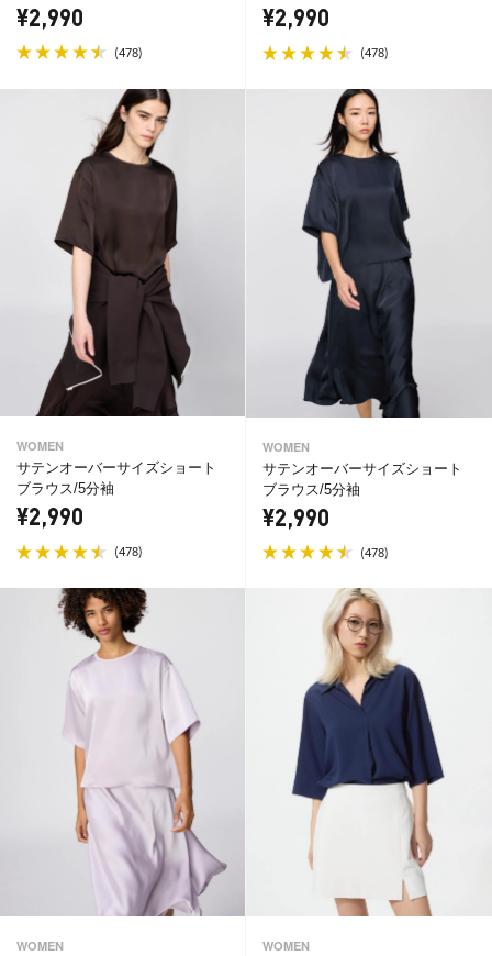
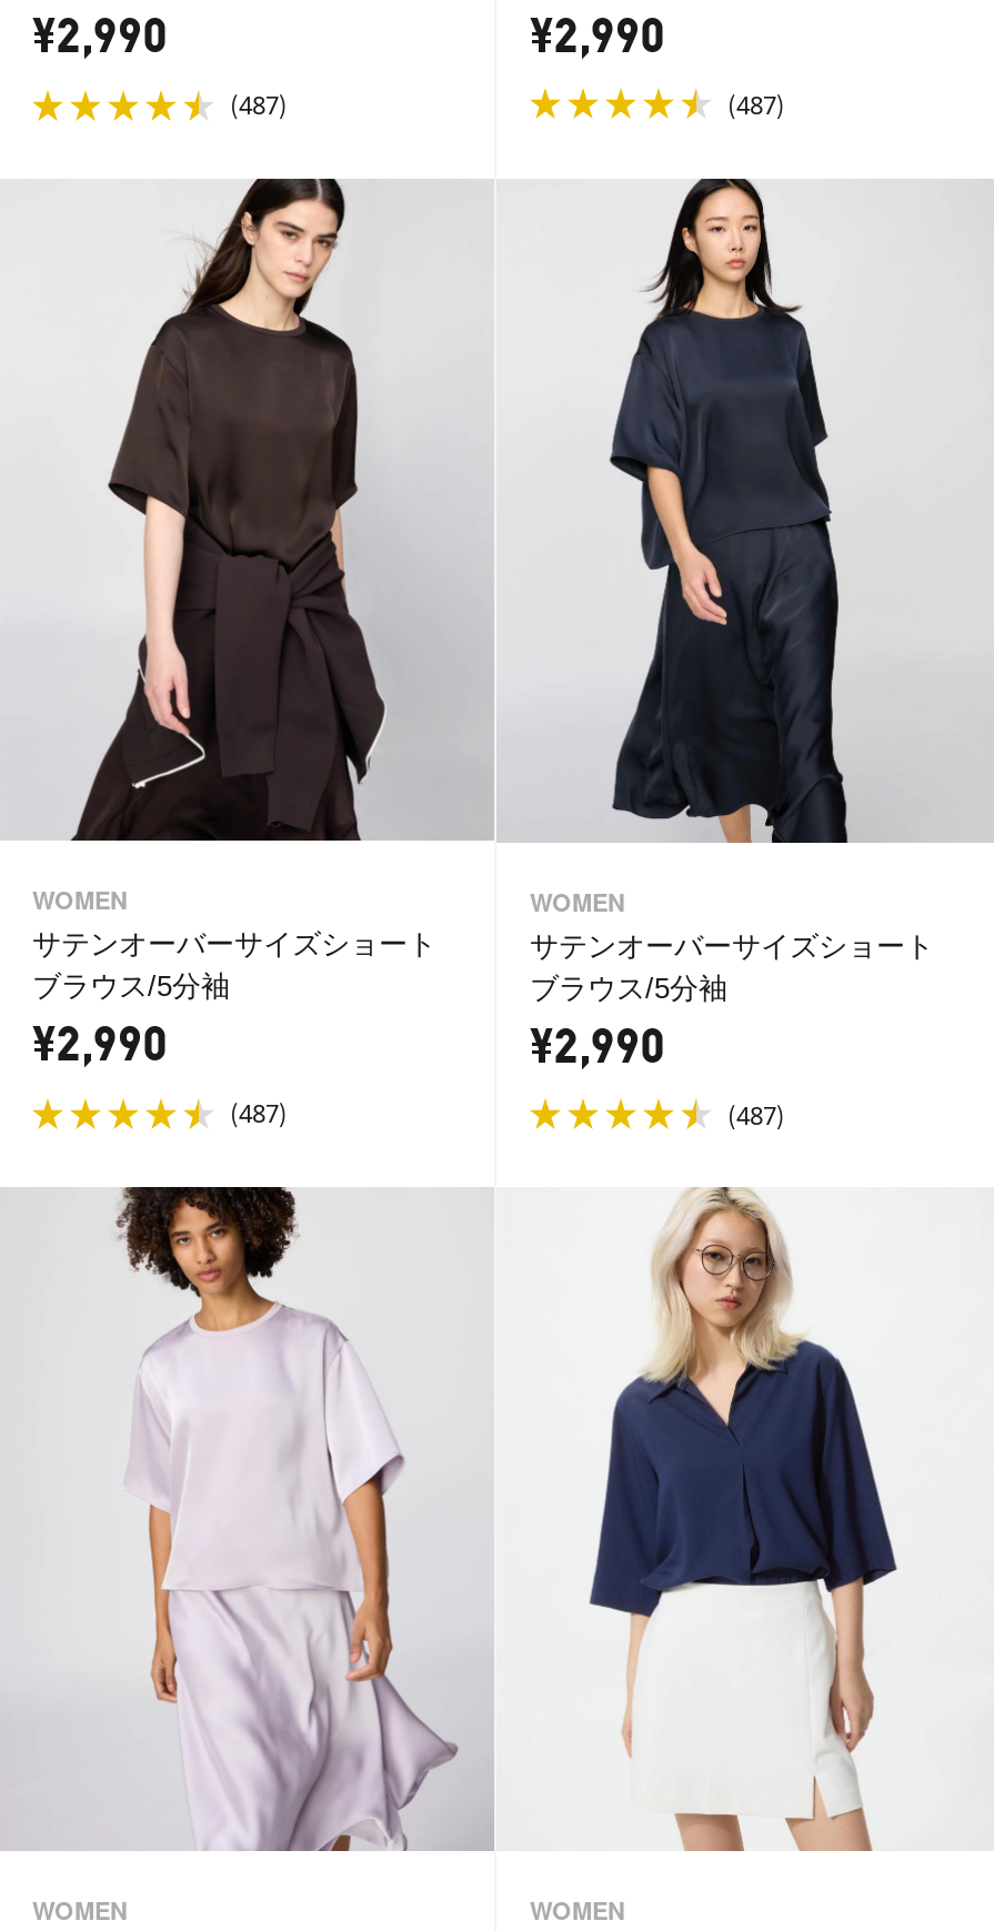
- (478)
+ (487)

- (478)
+ (487)

- (478)
+ (487)

- (478)
+ (487)
